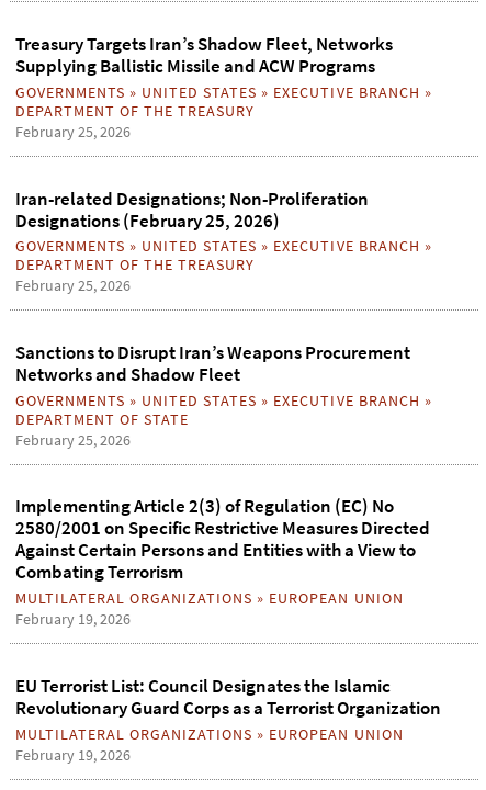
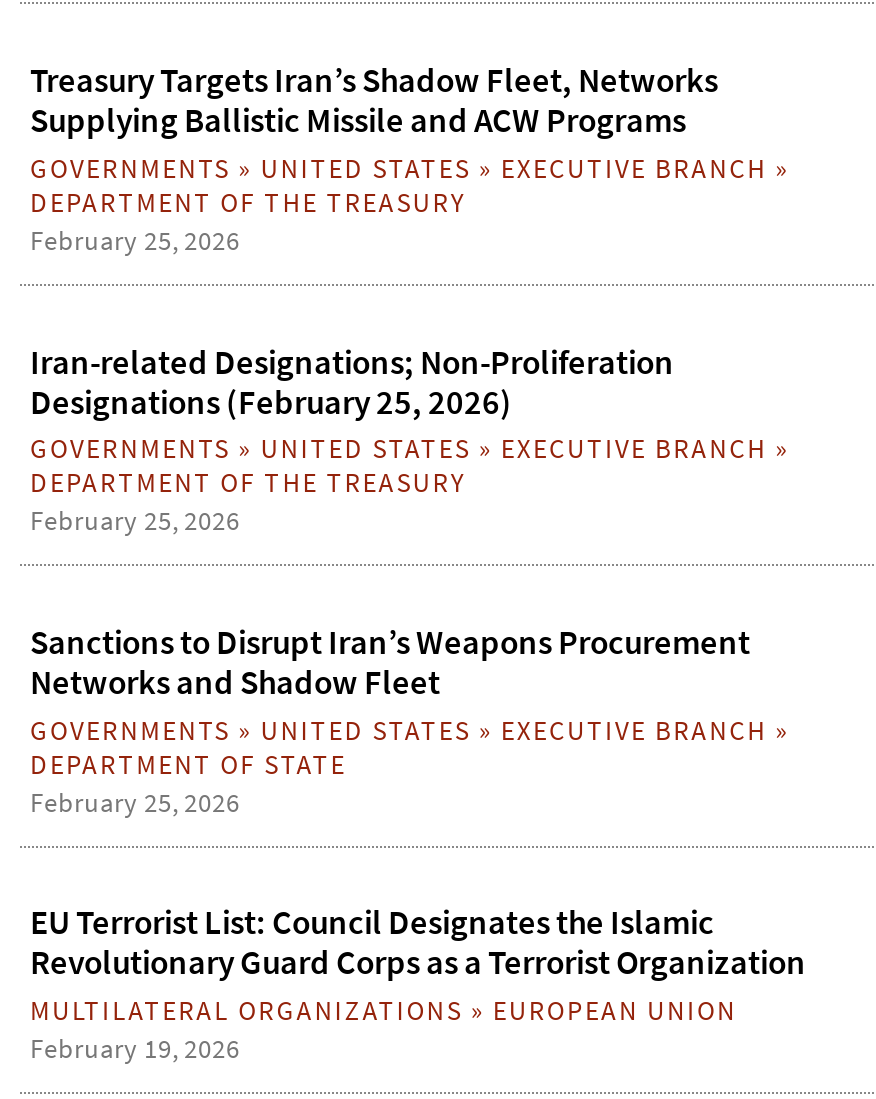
- Implementing Article 2(3) of Regulation (EC) No
- 2580/2001 on Specific Restrictive Measures Directed
- Against Certain Persons and Entities with a View to
- Combating Terrorism
- MULTILATERAL ORGANIZATIONS» EUROPEAN UNION
- February 19, 2026
